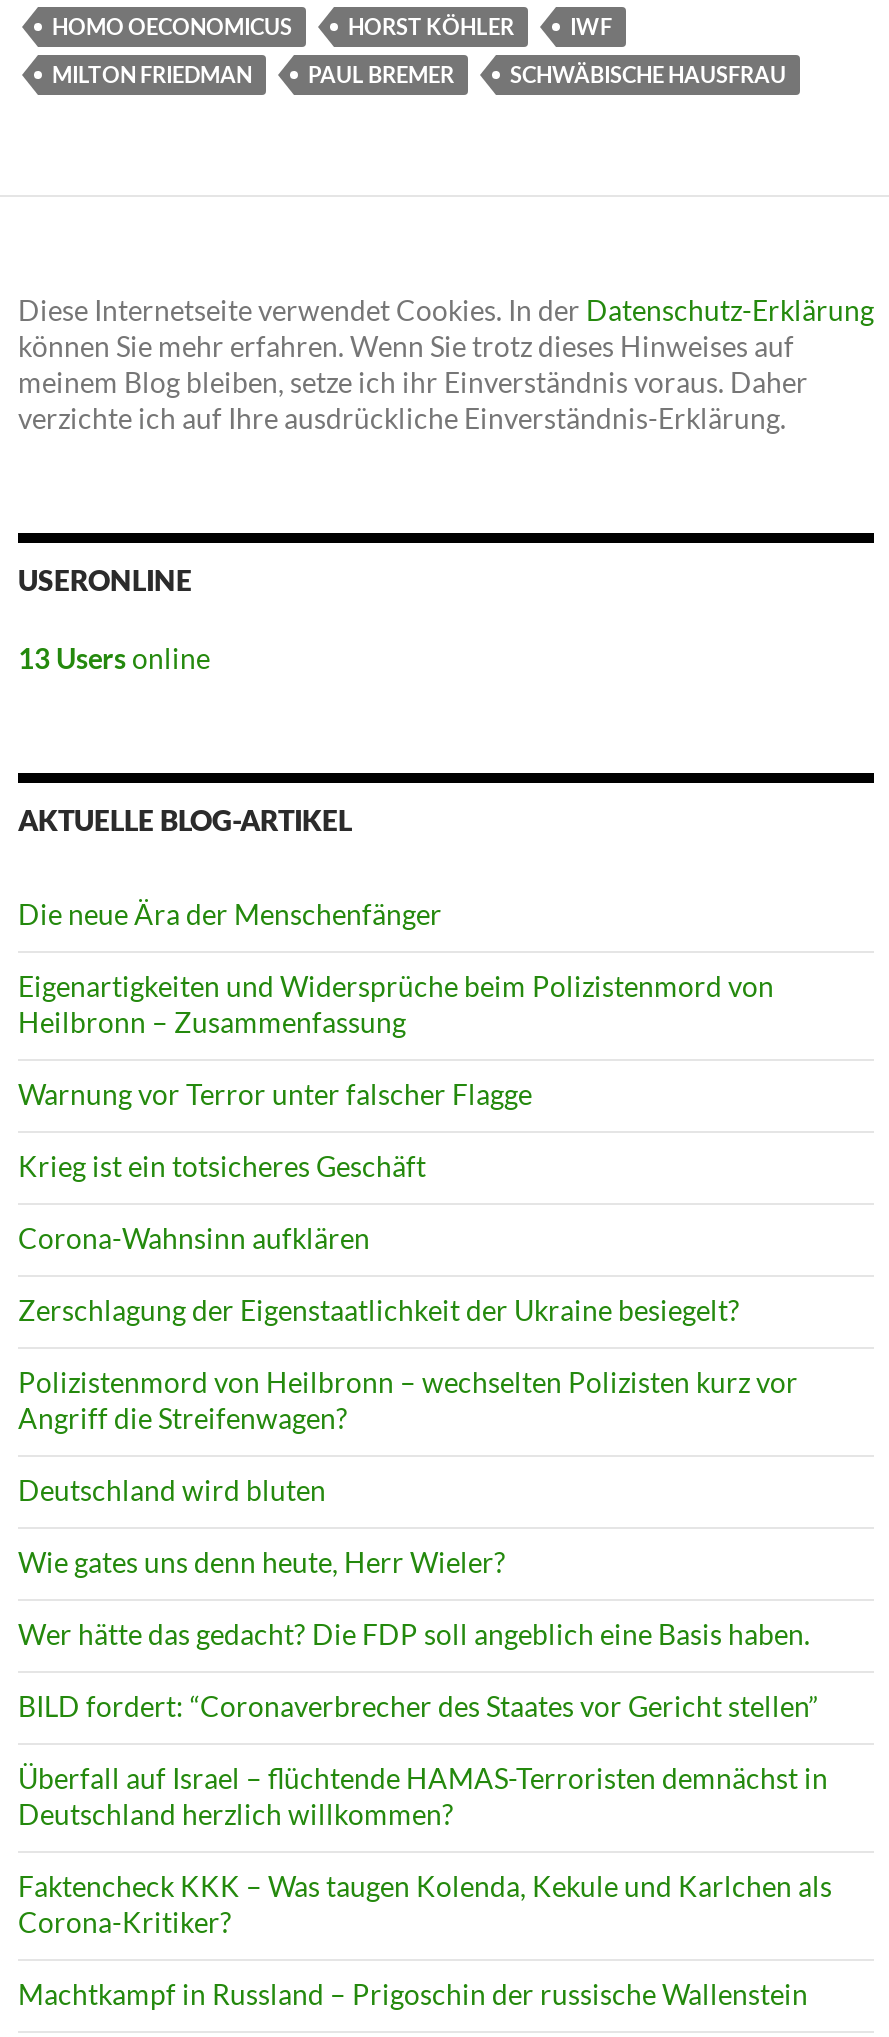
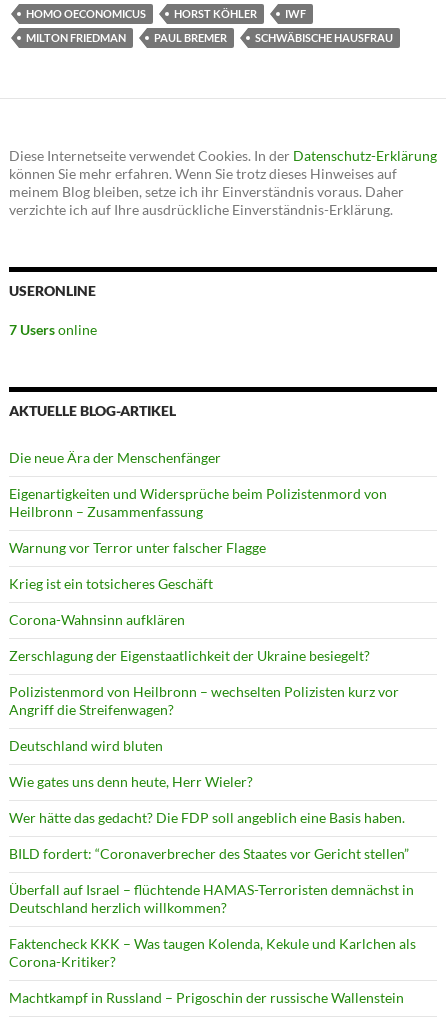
- 13 Users online
+ 7 Users online
